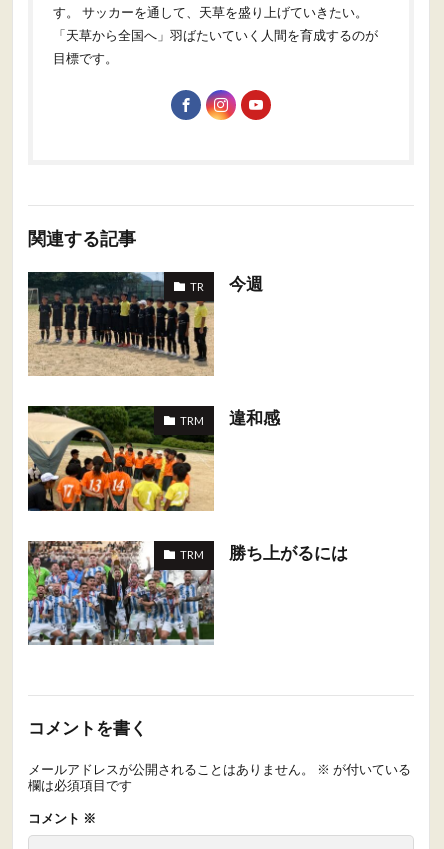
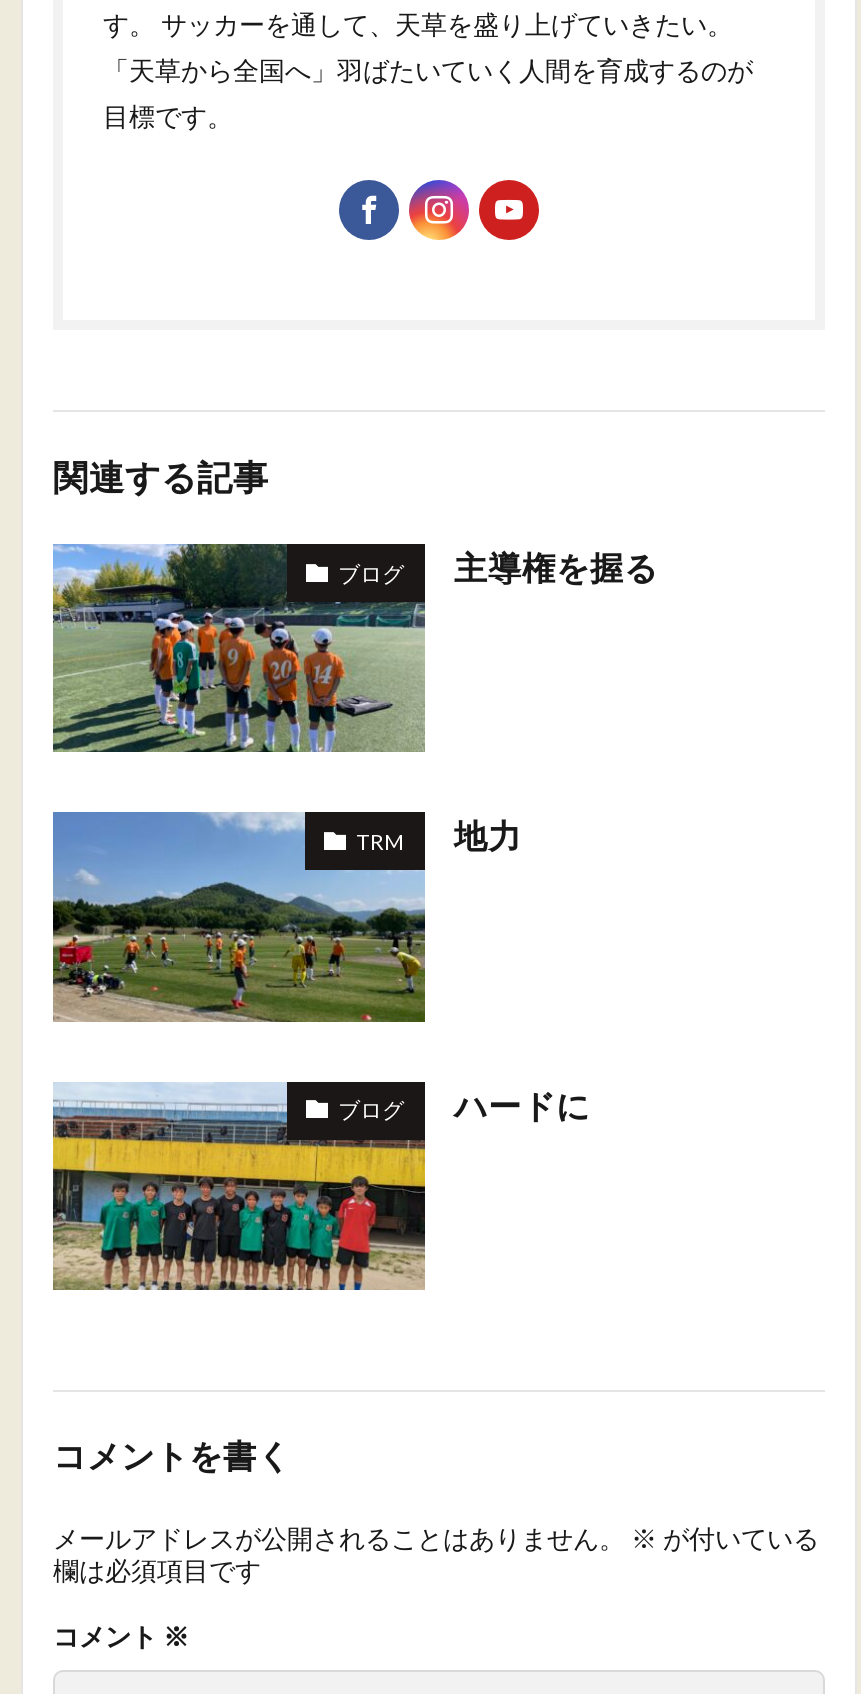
- [image]
- TR
- 今週
+ [image]
+ ブログ
+ 主導権を握る

- [image]
- 違和感
+ [image]
+ 地力

- [image]
- TRM
- 勝ち上がるには
+ [image]
+ ブログ
+ ハードに
